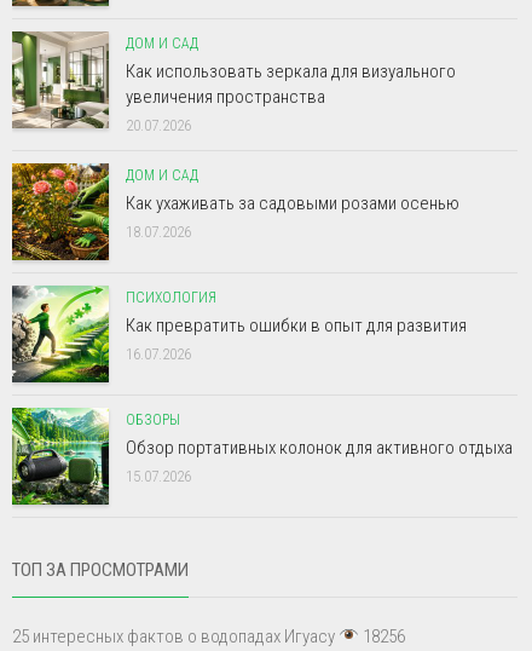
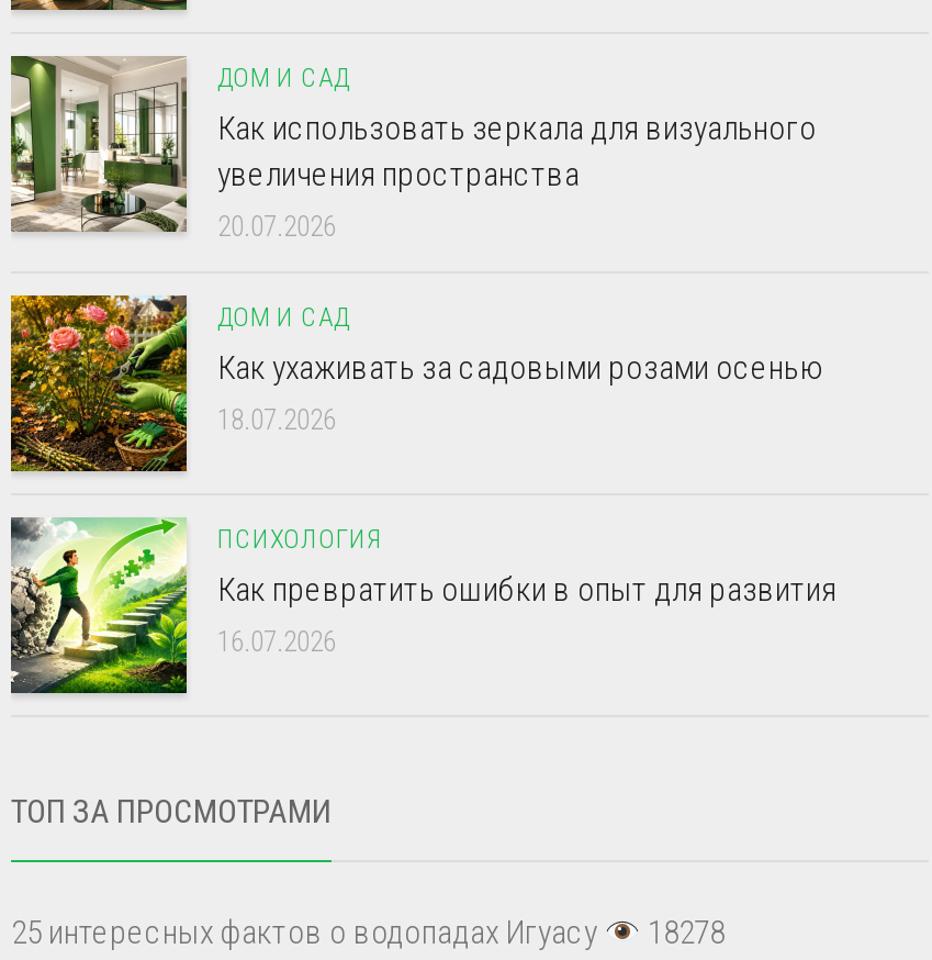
- [image]
- ОБЗОРЫ
- Обзор портативных колонок для активного отдыха
- 15.07.2026

- 25 интересных фактов о водопадах Игуасу 18256
+ 25 интересных фактов о водопадах Игуасу 18278
